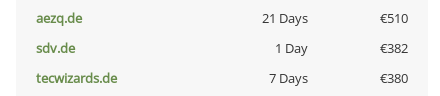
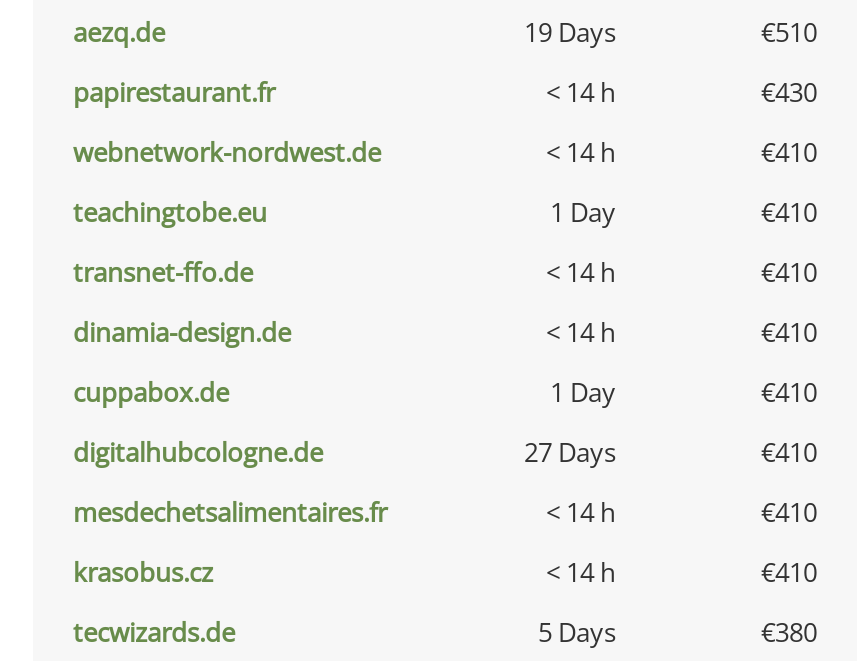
- 21 Days
+ 19 Days

- sdv.de
+ papirestaurant.fr
+ < 14 h
+ €430
+ webnetwork-nordwest.de
+ < 14 h
+ €410
+ teachingtobe.eu

- €382
+ €410
+ transnet-ffo.de
+ < 14 h
+ €410
+ dinamia-design.de
+ < 14 h
+ €410
+ cuppabox.de
+ 1 Day
+ €410
+ digitalhubcologne.de
+ 27 Days
+ €410
+ mesdechetsalimentaires.fr
+ < 14 h
+ €410
+ krasobus.cz
+ < 14 h
+ €410

- 7 Days
+ 5 Days
